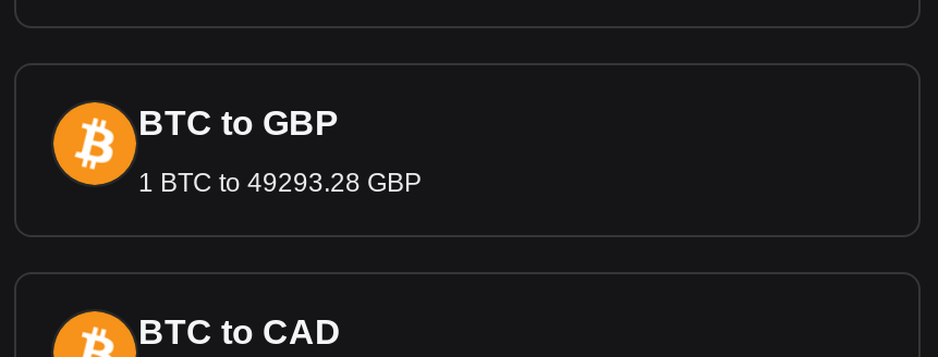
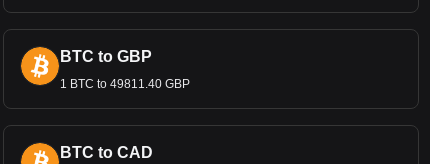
- 1 BTC to 49293.28 GBP
+ 1 BTC to 49811.40 GBP
